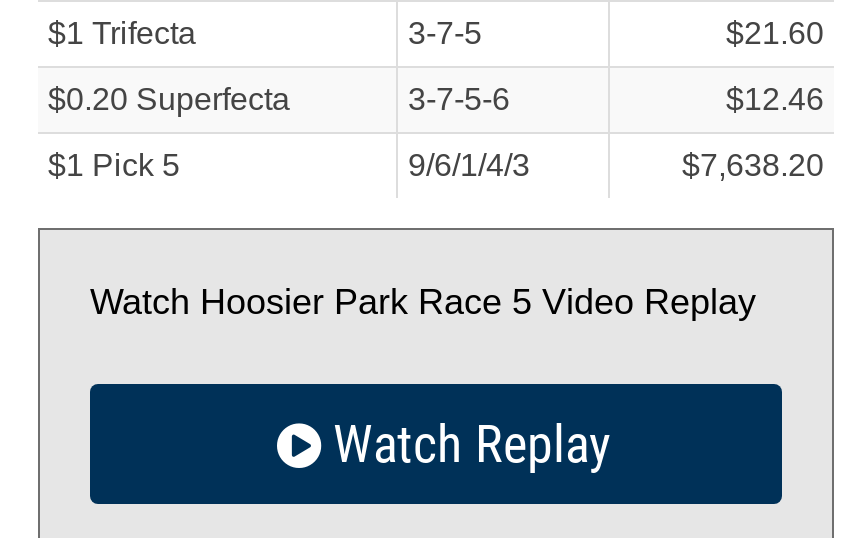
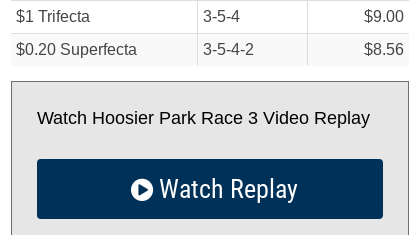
- 3-7-5
+ 3-5-4

- $21.60
+ $9.00

- 3-7-5-6
- $12.46
- $1 Pick 5
- 9/6/1/4/3
- $7,638.20
- Watch Hoosier Park Race 5 Video Replay
+ 3-5-4-2
+ $8.56
+ Watch Hoosier Park Race 3 Video Replay
